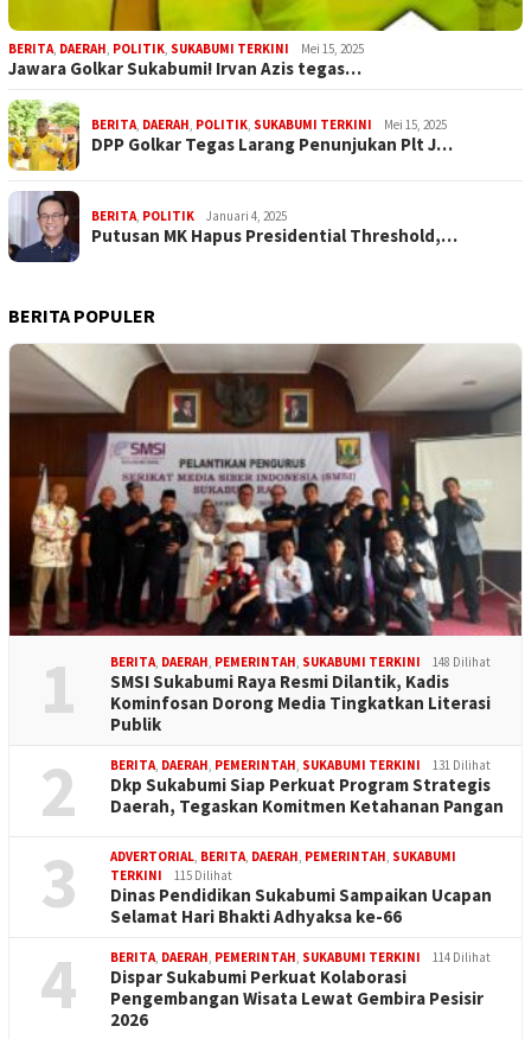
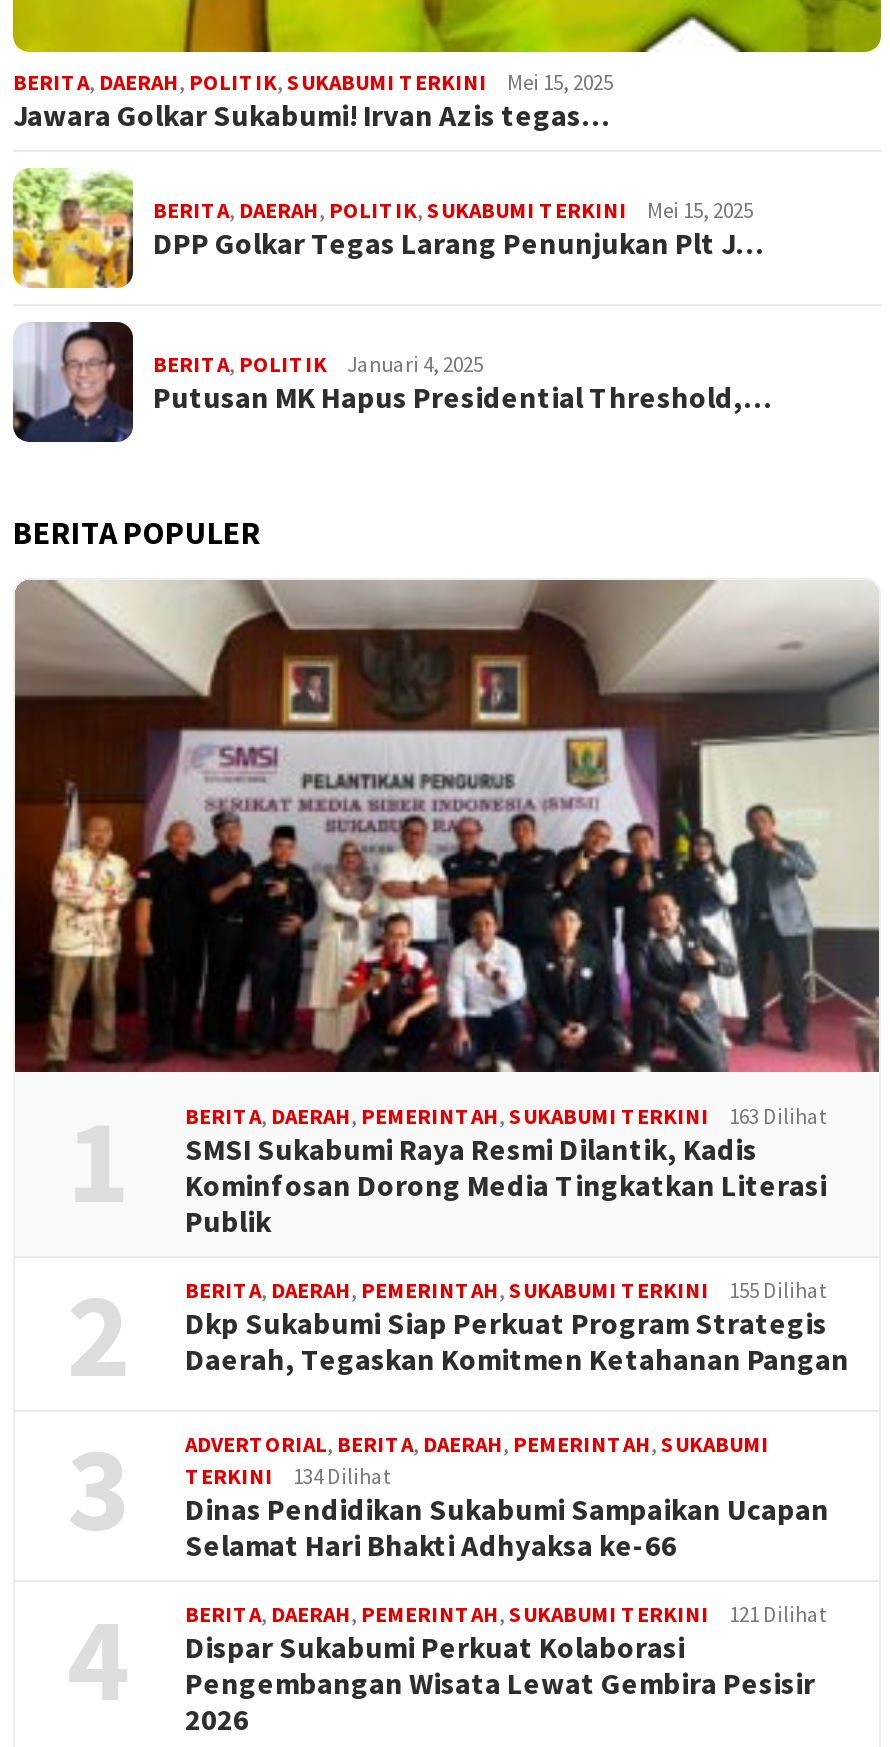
- BERITA, DAERAH, PEMERINTAH, SUKABUMI TERKINI 148 Dilihat
+ BERITA, DAERAH, PEMERINTAH, SUKABUMI TERKINI 163 Dilihat

- BERITA, DAERAH, PEMERINTAH, SUKABUMI TERKINI 131 Dilihat
+ BERITA, DAERAH, PEMERINTAH, SUKABUMI TERKINI 155 Dilihat

- TERKINI 115 Dilihat
+ TERKINI 134 Dilihat

- BERITA, DAERAH, PEMERINTAH, SUKABUMI TERKINI 114 Dilihat
+ BERITA, DAERAH, PEMERINTAH, SUKABUMI TERKINI 121 Dilihat
